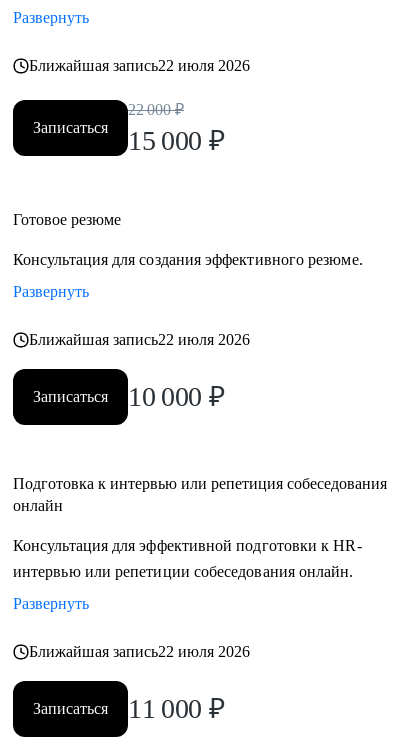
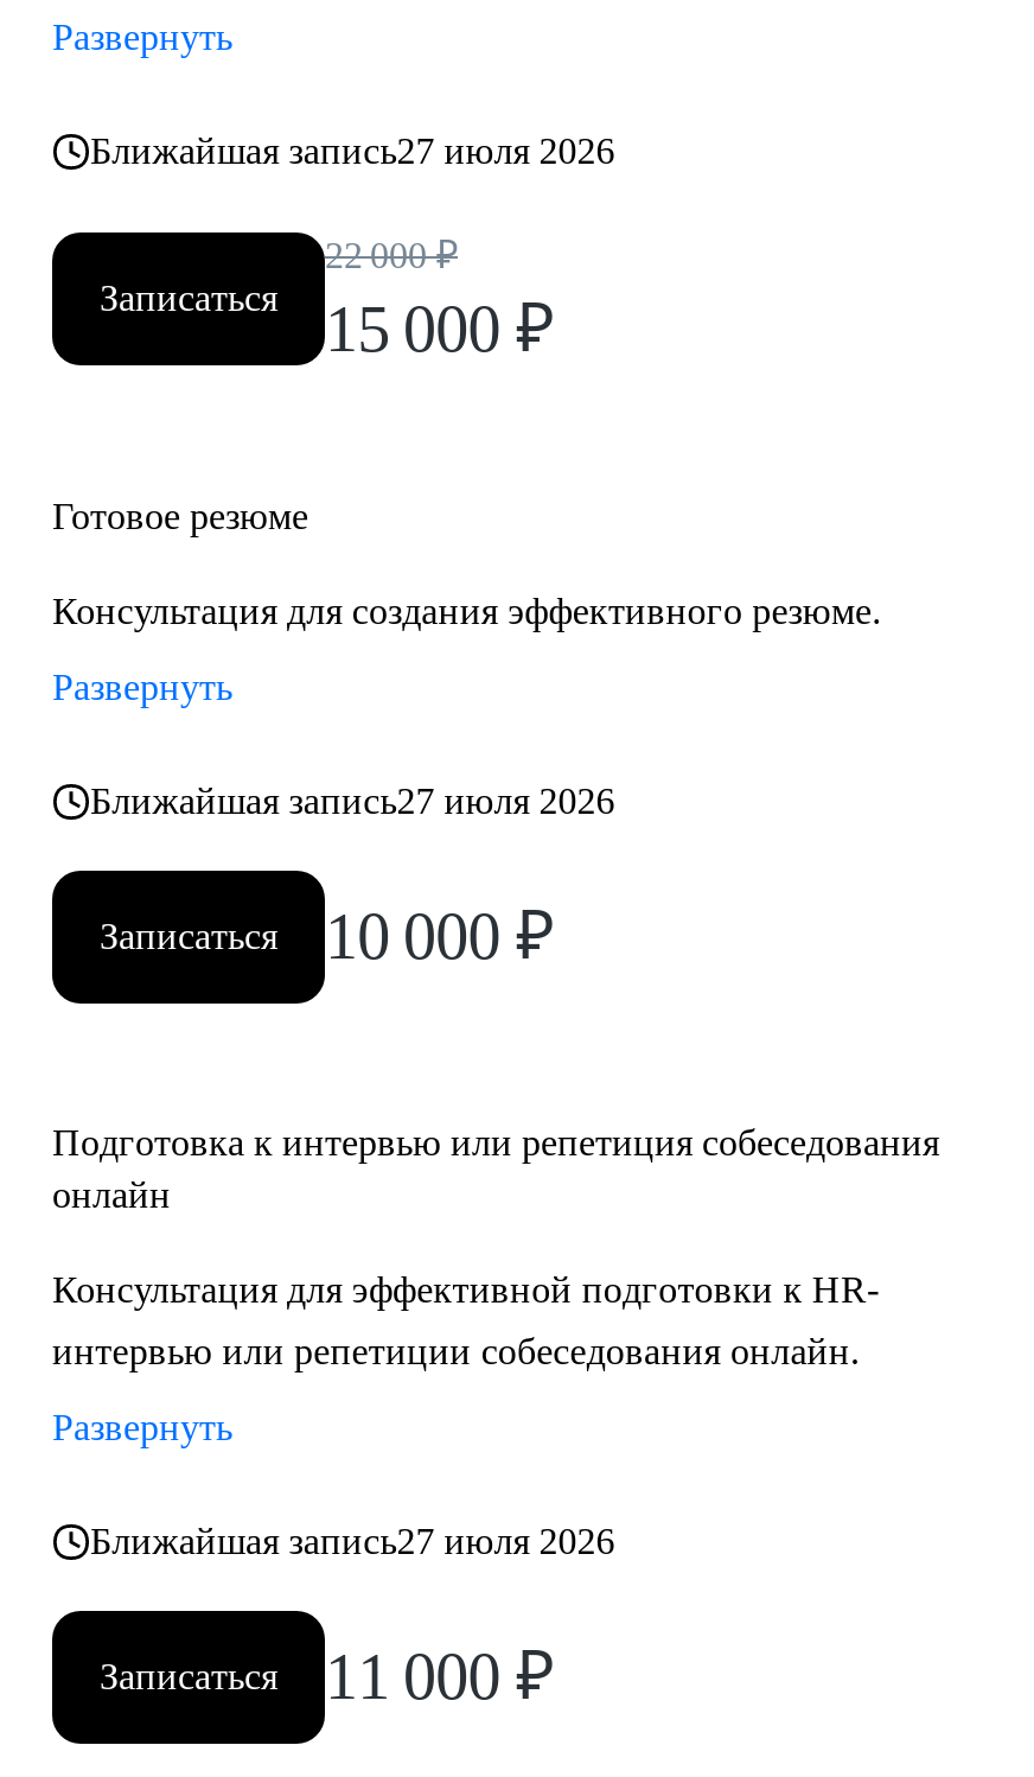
- Ближайшая запись22 июля 2026
+ Ближайшая запись27 июля 2026

- Ближайшая запись22 июля 2026
+ Ближайшая запись27 июля 2026

- Ближайшая запись22 июля 2026
+ Ближайшая запись27 июля 2026
